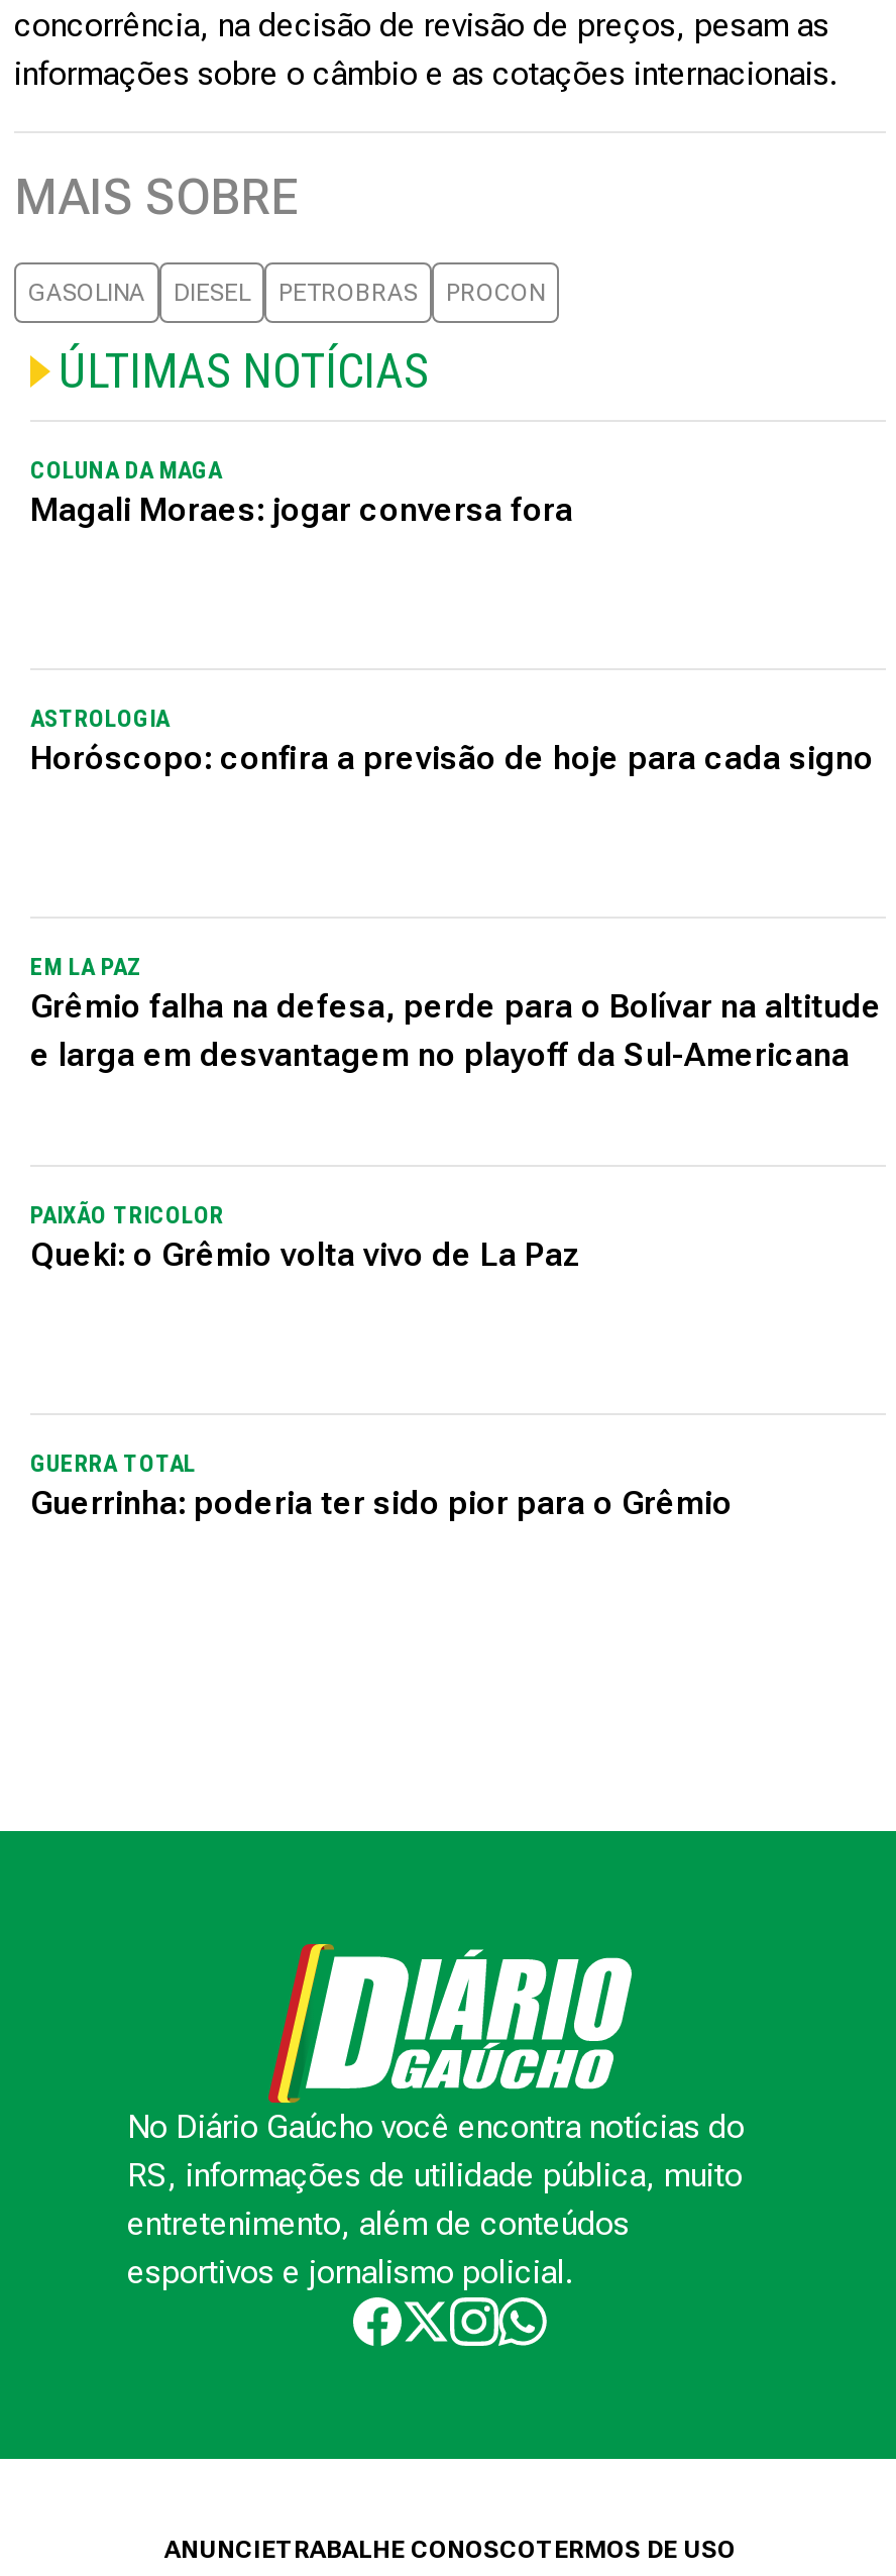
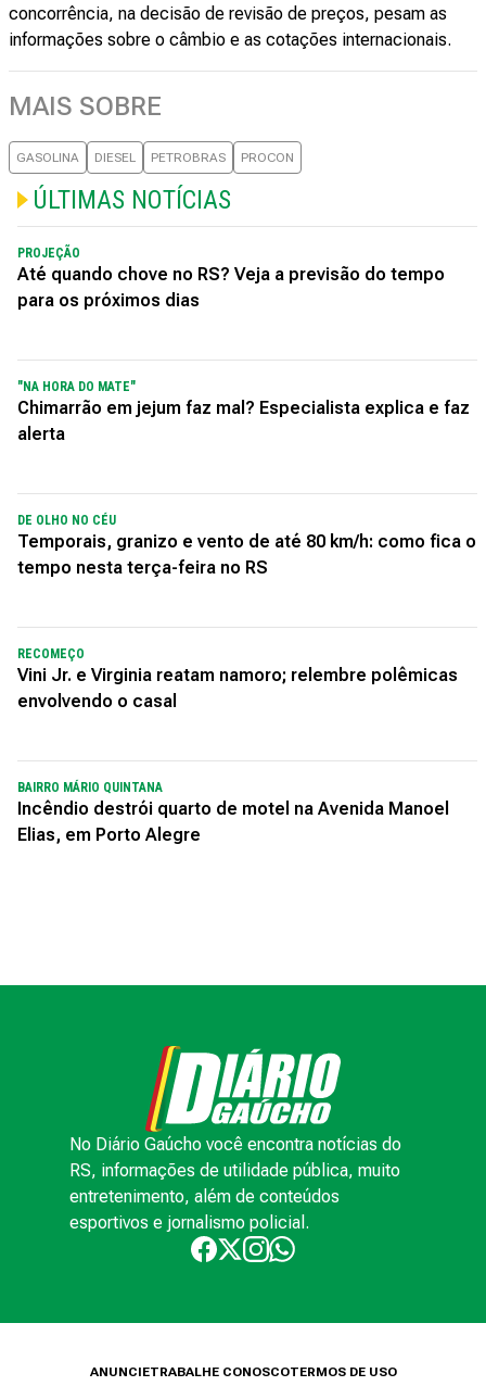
- COLUNA DA MAGA
- Magali Moraes: jogar conversa fora
+ PROJEÇÃO
+ Até quando chove no RS? Veja a previsão do tempo
+ para os próximos dias

- ASTROLOGIA
- Horóscopo: confira a previsão de hoje para cada signo
+ "NA HORA DO MATE"
+ Chimarrão em jejum faz mal? Especialista explica e faz
+ alerta

- EM LA PAZ
- Grêmio falha na defesa, perde para o Bolívar na altitude
- e larga em desvantagem no playoff da Sul-Americana
+ DE OLHO NO CÉU
+ Temporais, granizo e vento de até 80 km/h: como fica o
+ tempo nesta terça-feira no RS

- PAIXÃO TRICOLOR
- Queki: o Grêmio volta vivo de La Paz
+ RECOMEÇO
+ Vini Jr. e Virginia reatam namoro; relembre polêmicas
+ envolvendo o casal

- GUERRA TOTAL
- Guerrinha: poderia ter sido pior para o Grêmio
+ BAIRRO MÁRIO QUINTANA
+ Incêndio destrói quarto de motel na Avenida Manoel
+ Elias, em Porto Alegre
